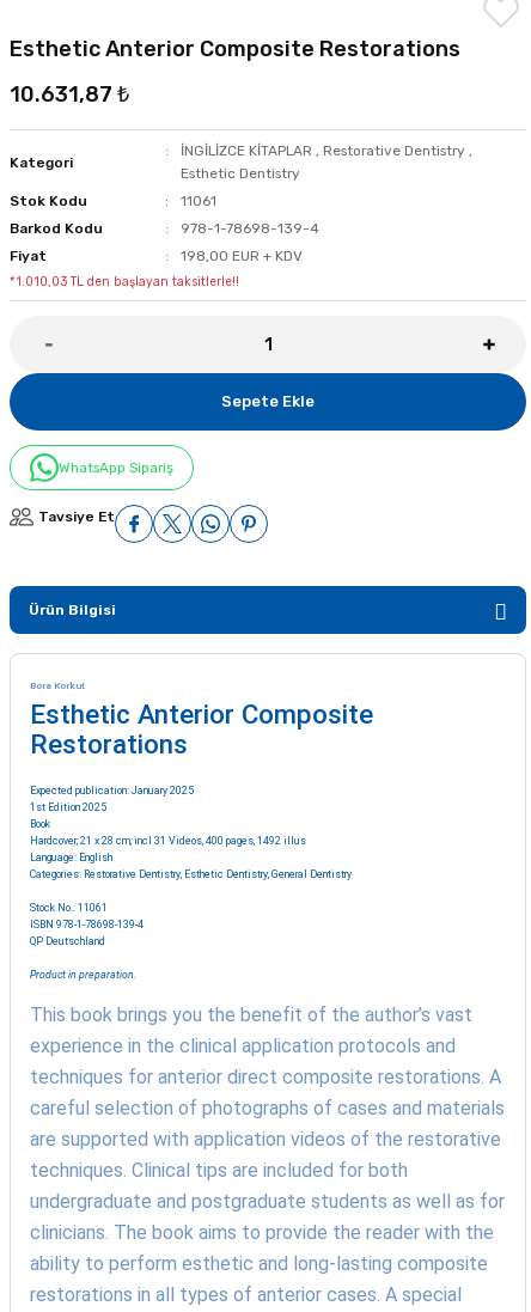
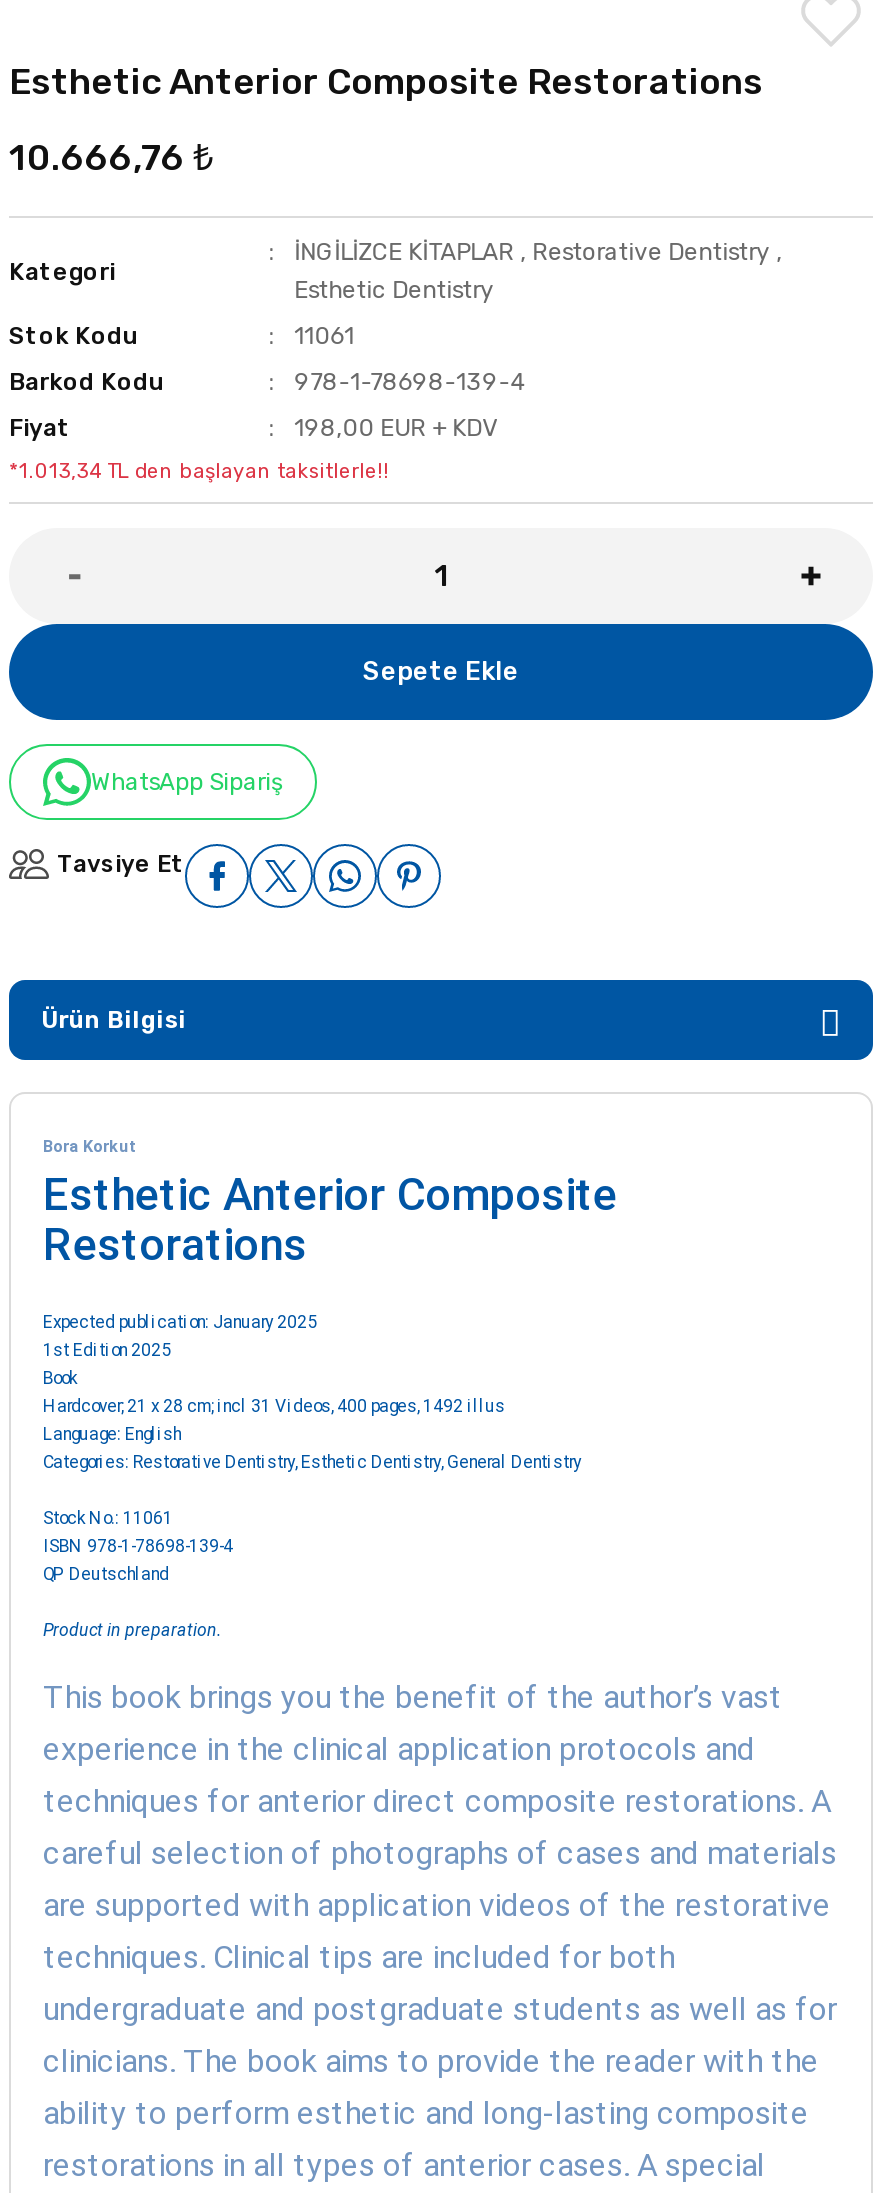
- 10.631,87 ₺
+ 10.666,76 ₺

- *1.010,03 TL den başlayan taksitlerle!!
+ *1.013,34 TL den başlayan taksitlerle!!
